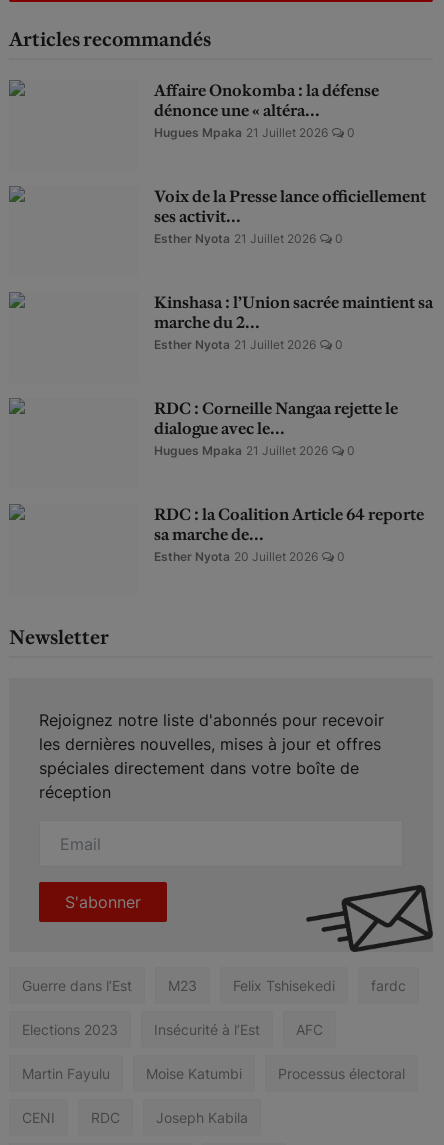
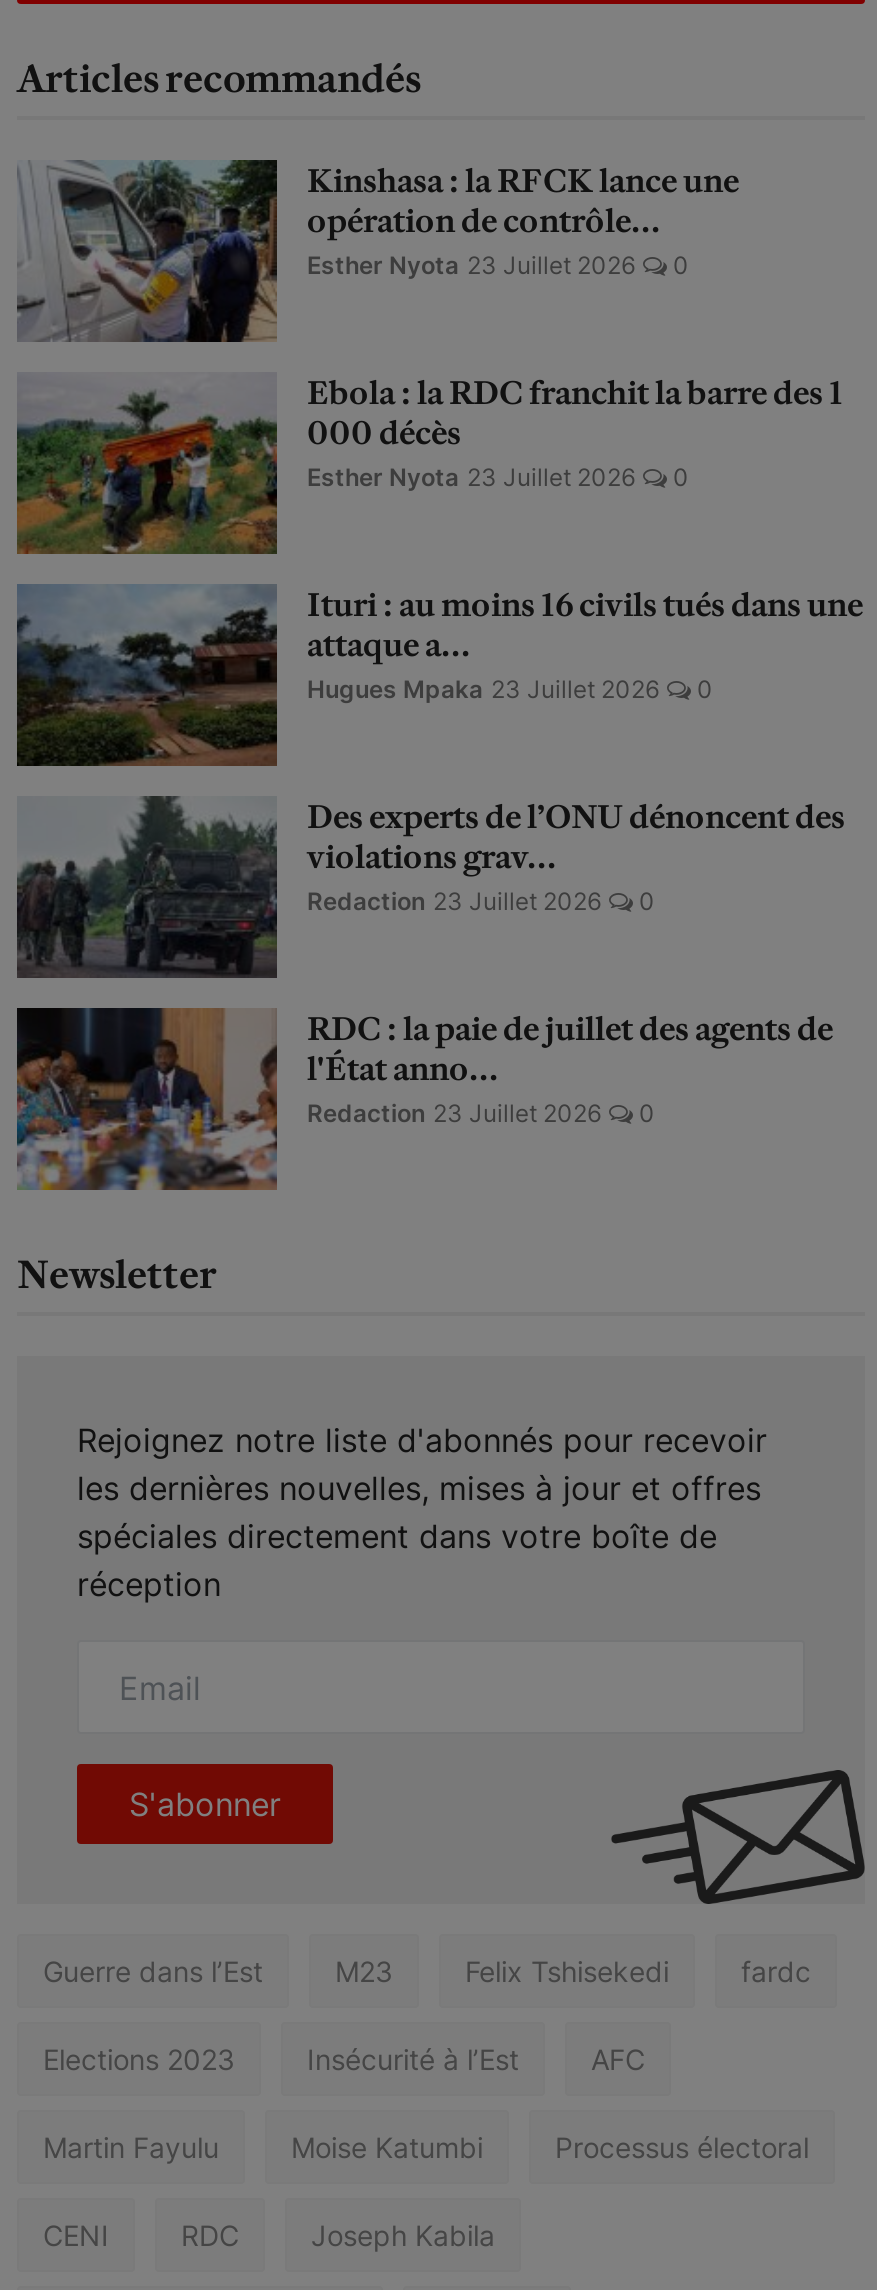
+ [image]

- Affaire Onokomba : la défense
- dénonce une « altéra...
- Hugues Mpaka 21 Juillet 2026
+ Kinshasa : la RFCK lance une
+ opération de contrôle...
+ Esther Nyota 23 Juillet 2026

+ [image]

- Voix de la Presse lance officiellement
- ses activit...
- Esther Nyota 21 Juillet 2026
+ Ebola : la RDC franchit la barre des 1
+ 000 décès
+ Esther Nyota 23 Juillet 2026

+ [image]

- Kinshasa : l’Union sacrée maintient sa
- marche du 2...
- Esther Nyota 21 Juillet 2026
+ Ituri : au moins 16 civils tués dans une
+ attaque a...
+ Hugues Mpaka 23 Juillet 2026

+ [image]

- RDC : Corneille Nangaa rejette le
- dialogue avec le...
- Hugues Mpaka 21 Juillet 2026
+ Des experts de l’ONU dénoncent des
+ violations grav...
+ Redaction 23 Juillet 2026

+ [image]

- RDC : la Coalition Article 64 reporte
- sa marche de...
- Esther Nyota 20 Juillet 2026
+ RDC : la paie de juillet des agents de
+ l'État anno...
+ Redaction 23 Juillet 2026
